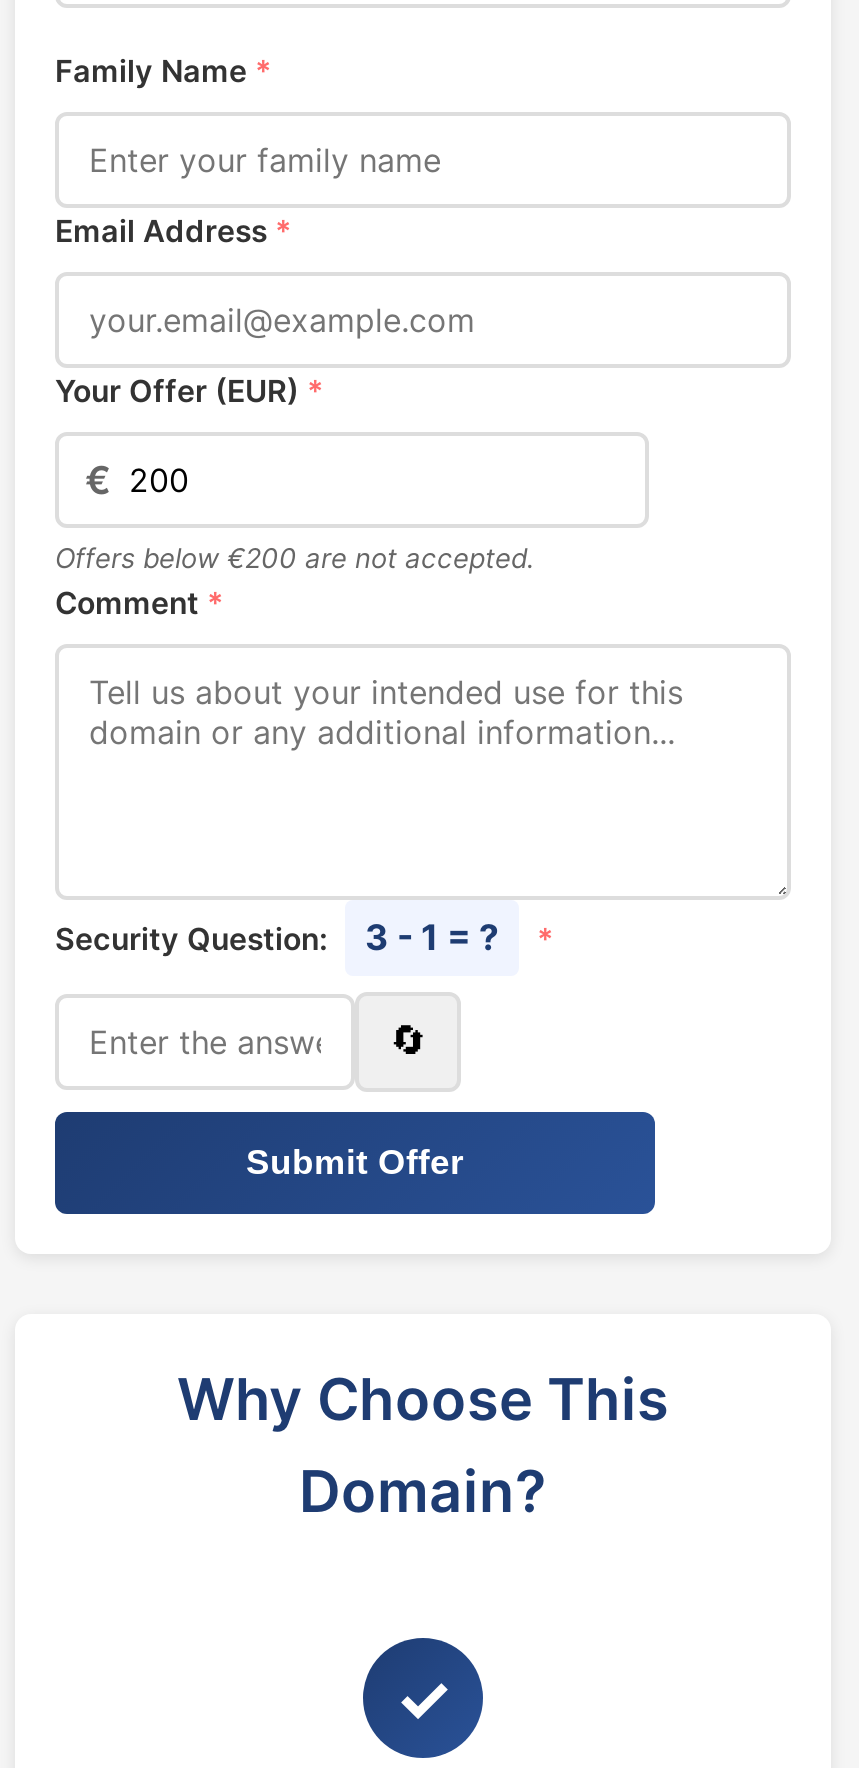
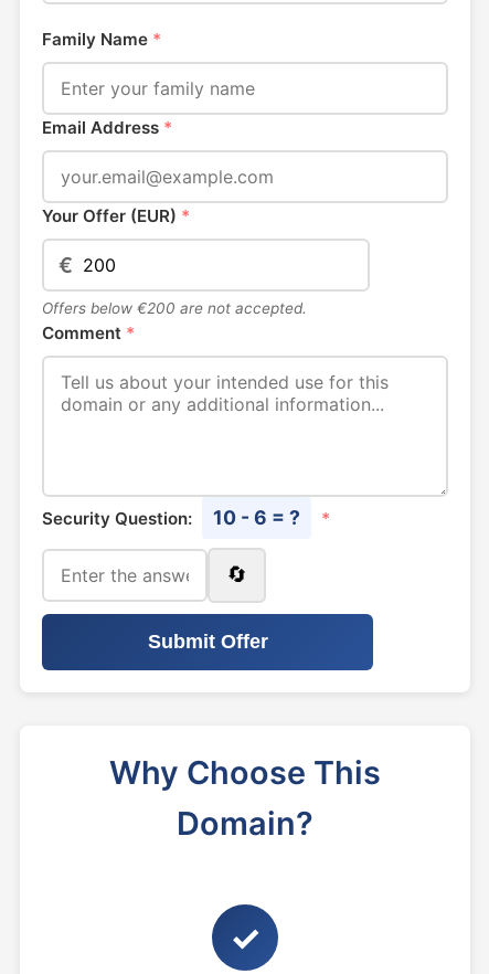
- 3 - 1 = ?
+ 10 - 6 = ?
